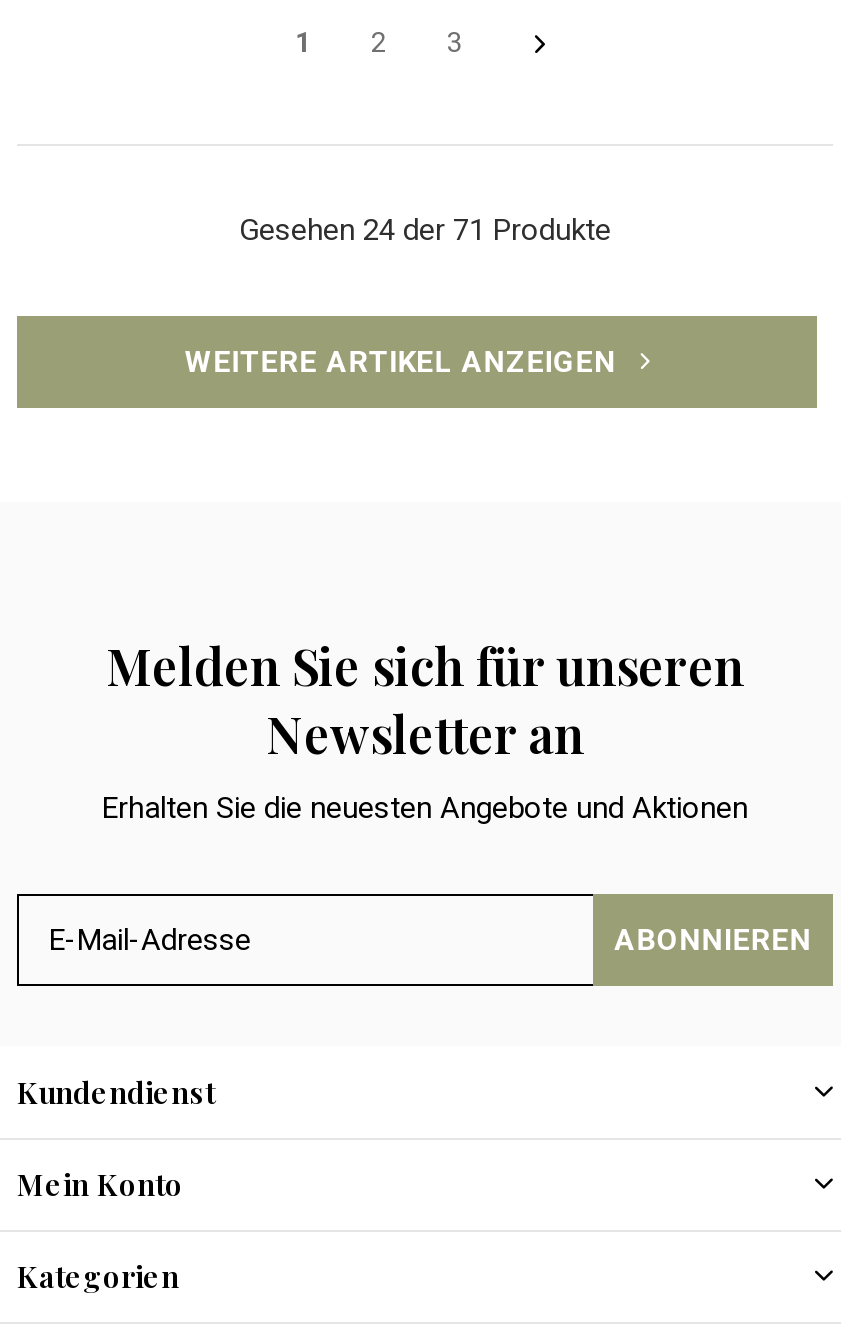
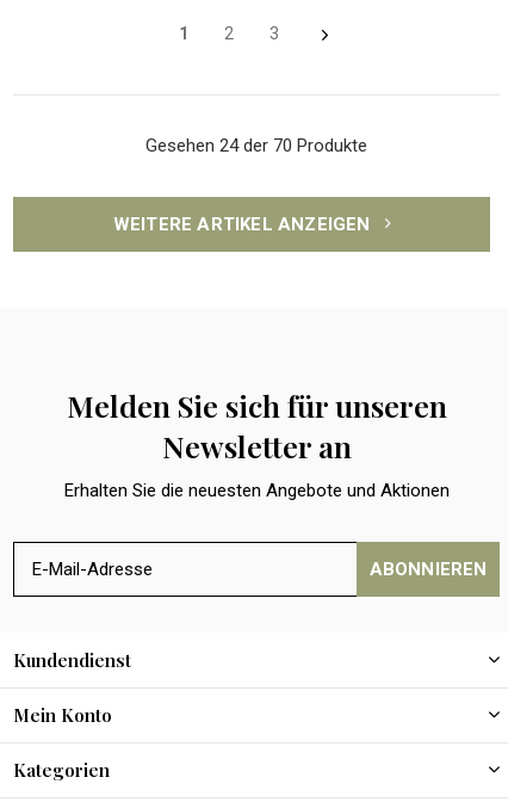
- Gesehen 24 der 71 Produkte
+ Gesehen 24 der 70 Produkte
